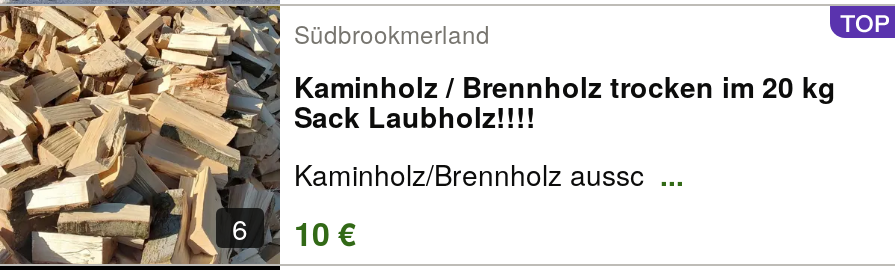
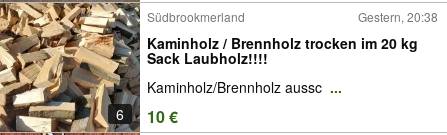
+ Gestern, 20:38
